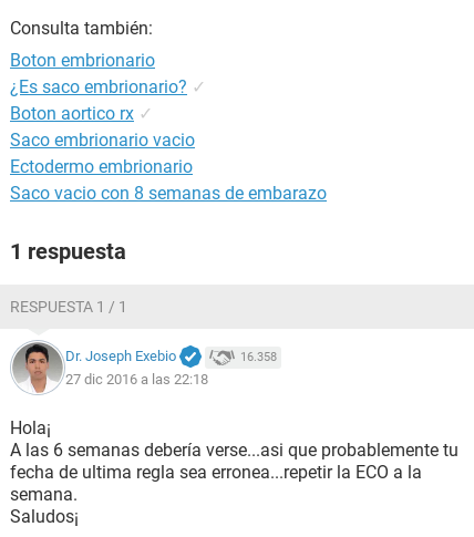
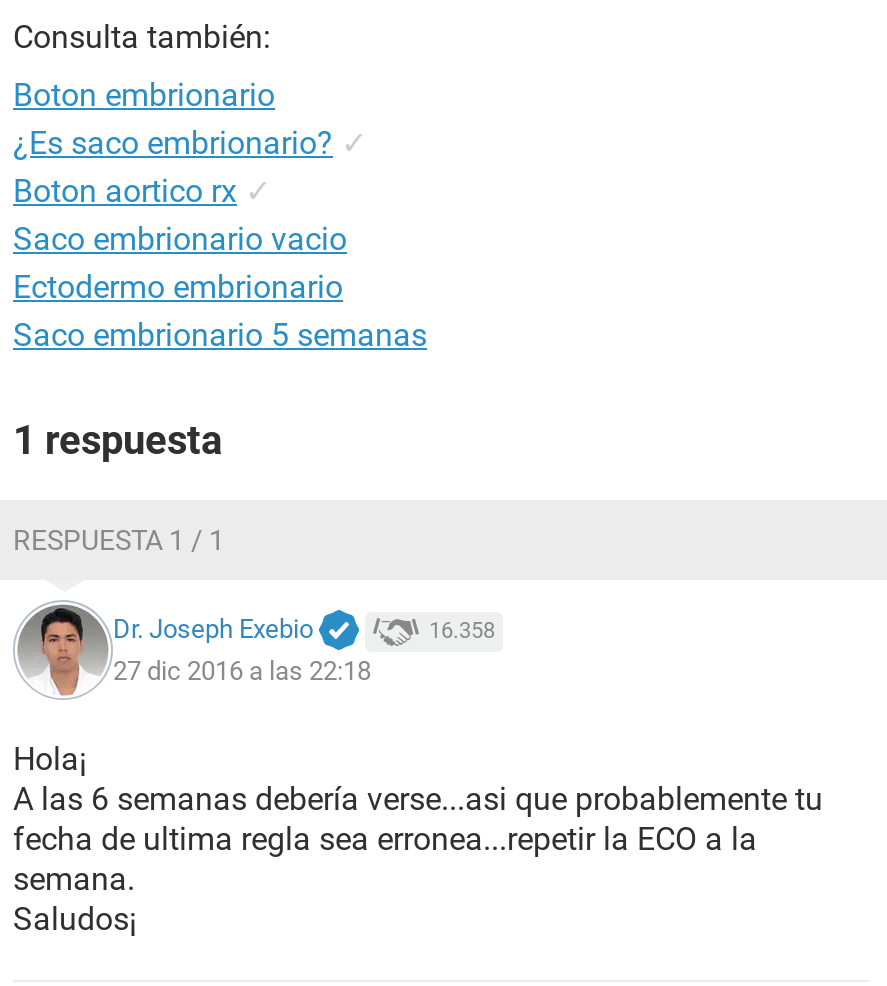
- Saco vacio con 8 semanas de embarazo
+ Saco embrionario 5 semanas
